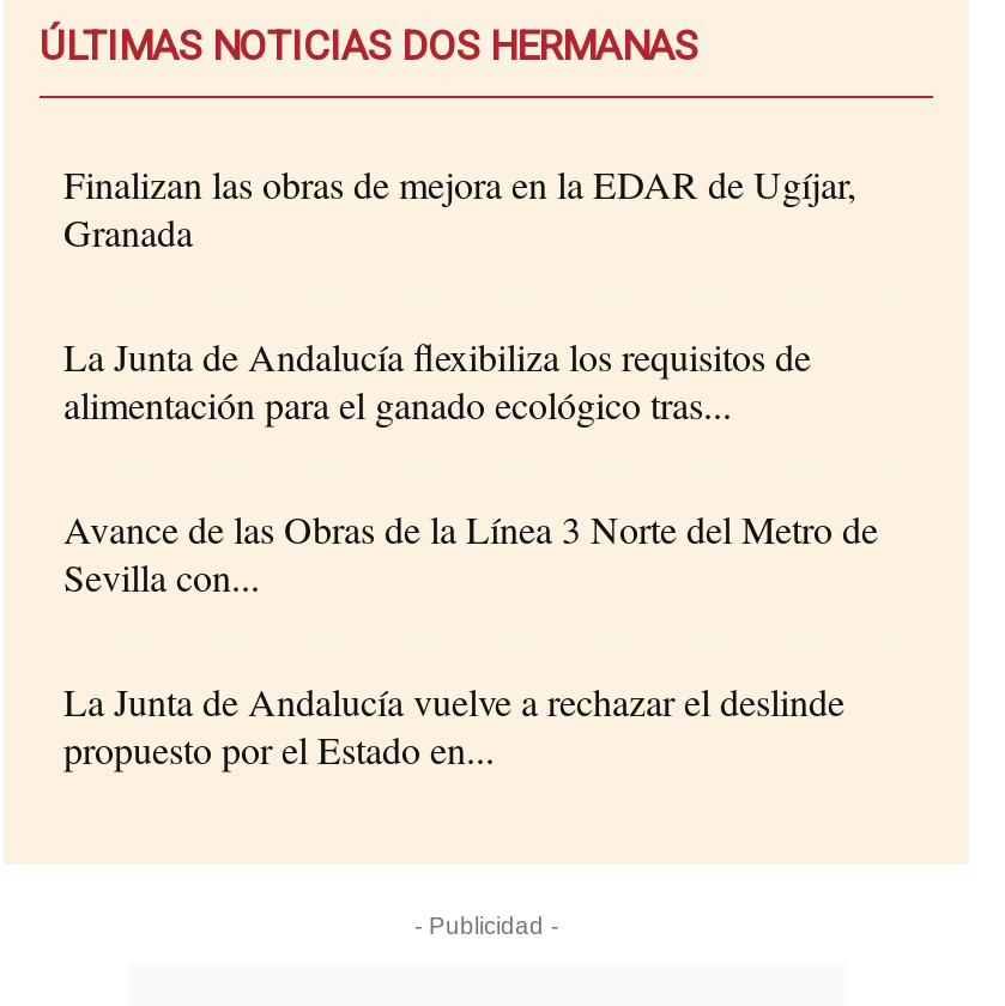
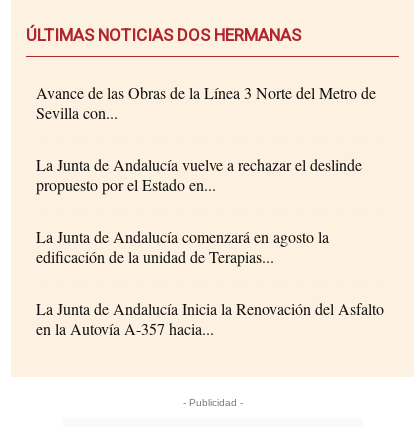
- Finalizan las obras de mejora en la EDAR de Ugíjar,
- Granada
- La Junta de Andalucía flexibiliza los requisitos de
- alimentación para el ganado ecológico tras...

moved up: Avance de las Obras de la Línea 3 Norte del Metro de | Sevilla con... | La Junta de Andalucía vuelve a rechazar el deslinde | propuesto por el Estado en...

+ La Junta de Andalucía comenzará en agosto la
+ edificación de la unidad de Terapias...
+ La Junta de Andalucía Inicia la Renovación del Asfalto
+ en la Autovía A-357 hacia...
